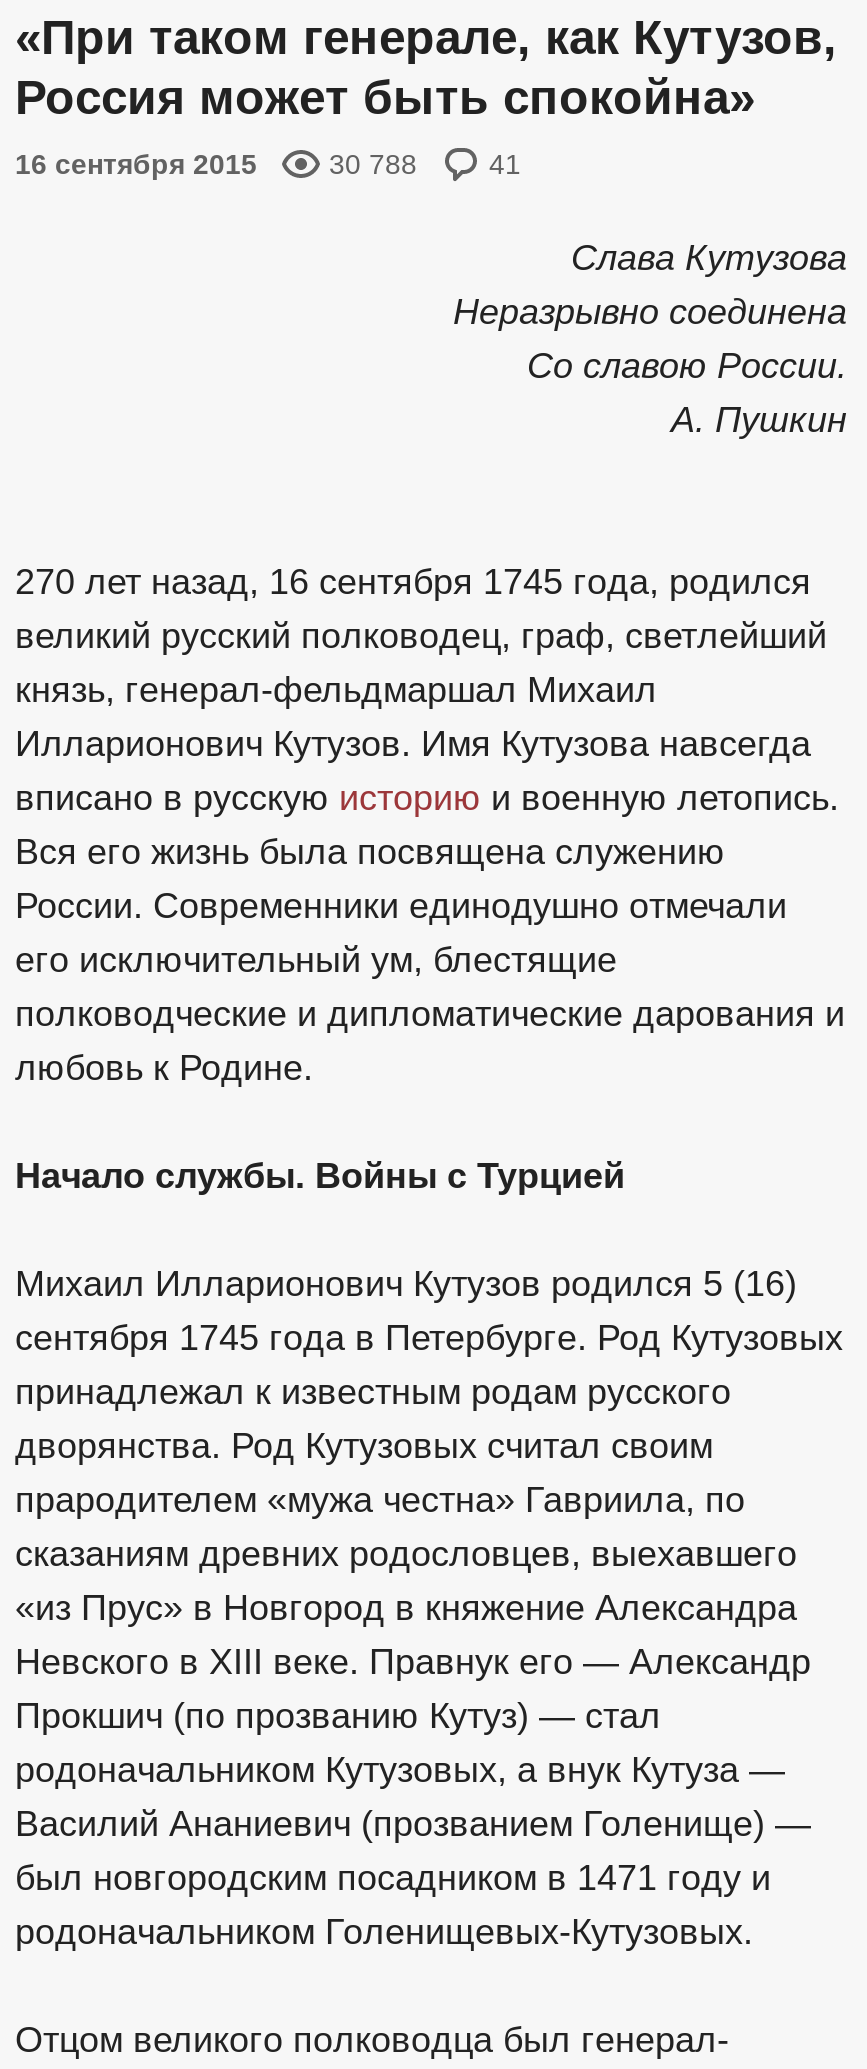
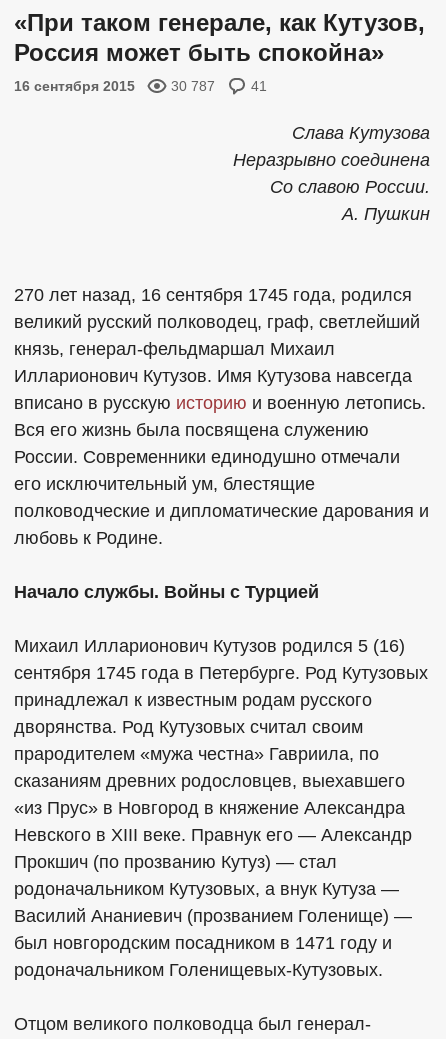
- 30 788
+ 30 787
